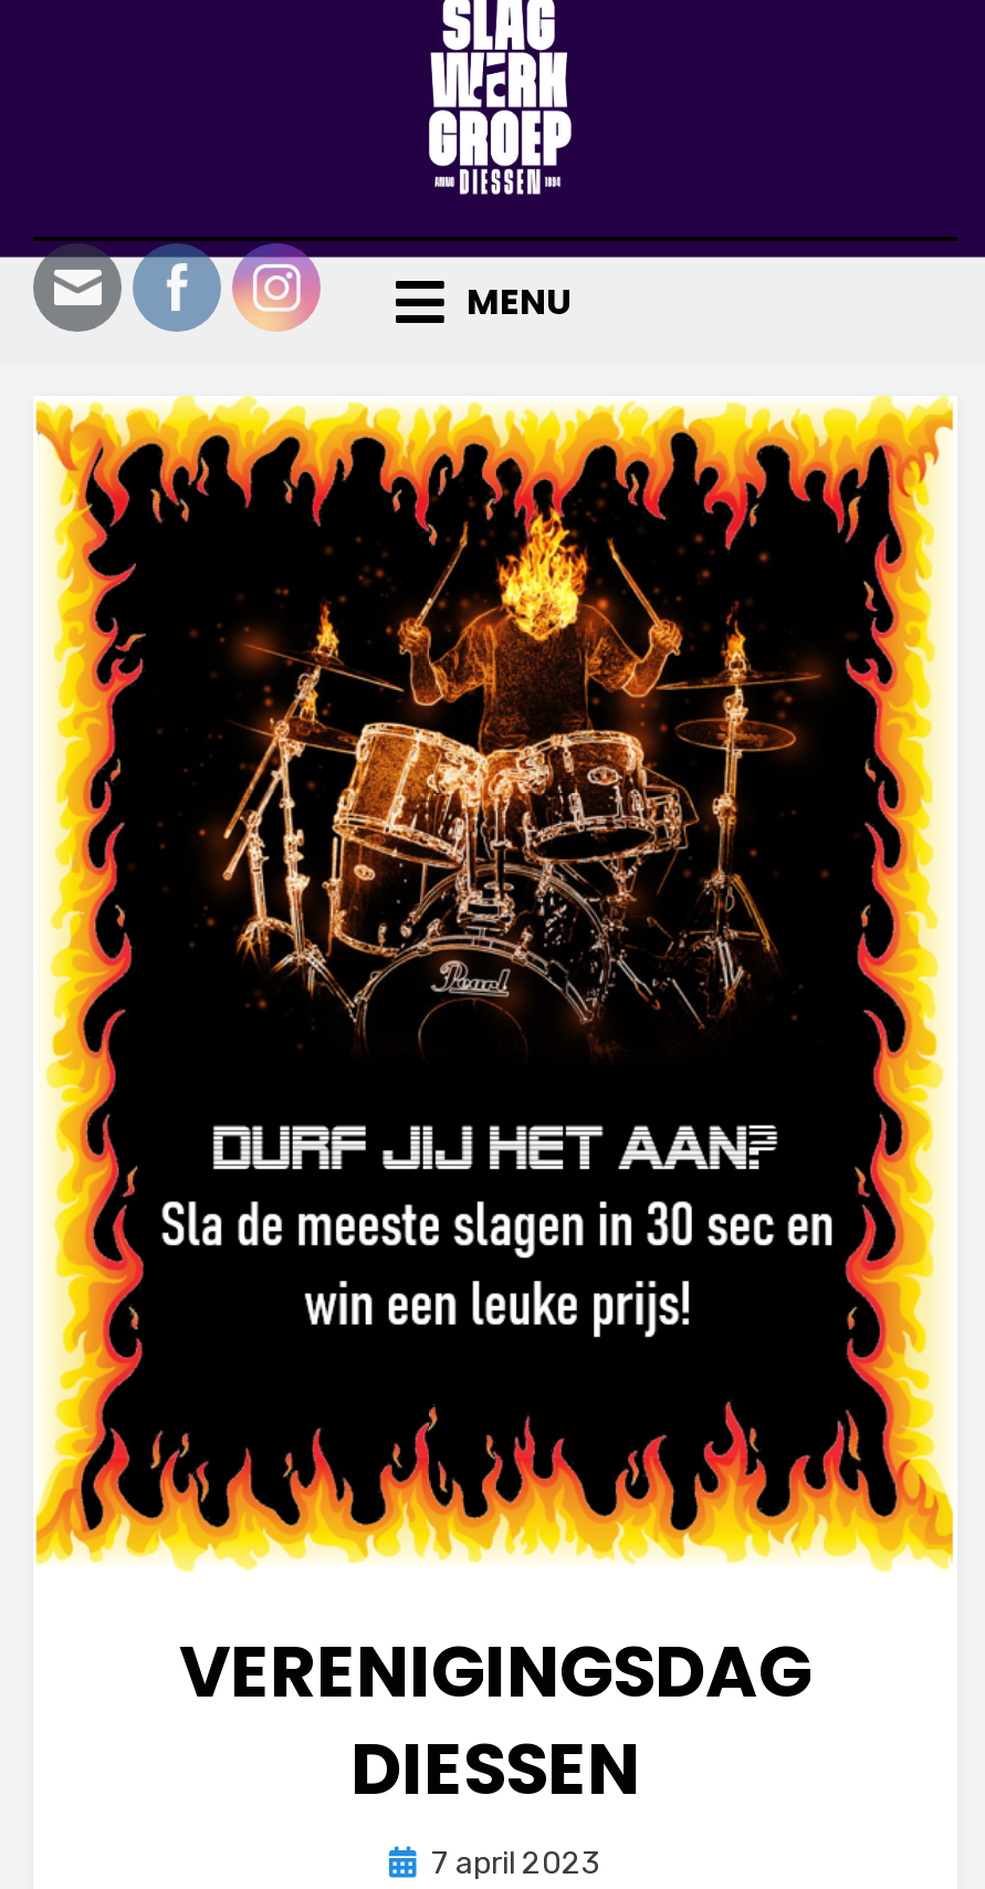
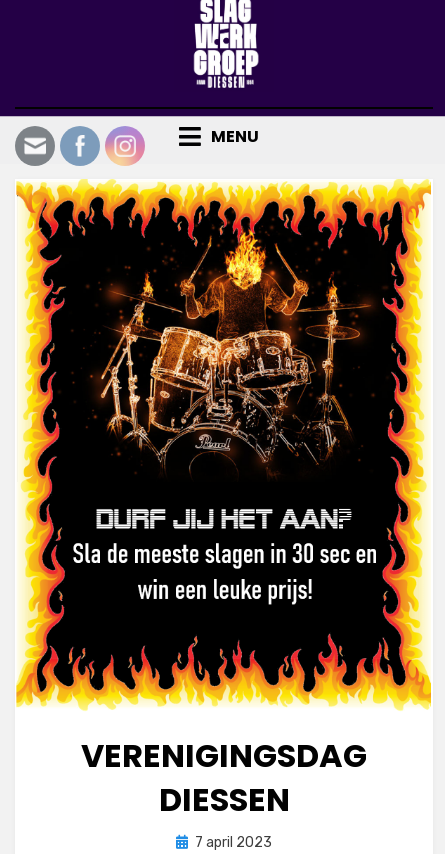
- [image]
+ [image]
